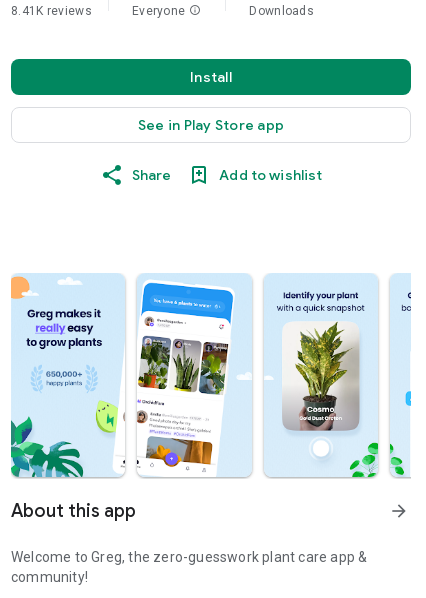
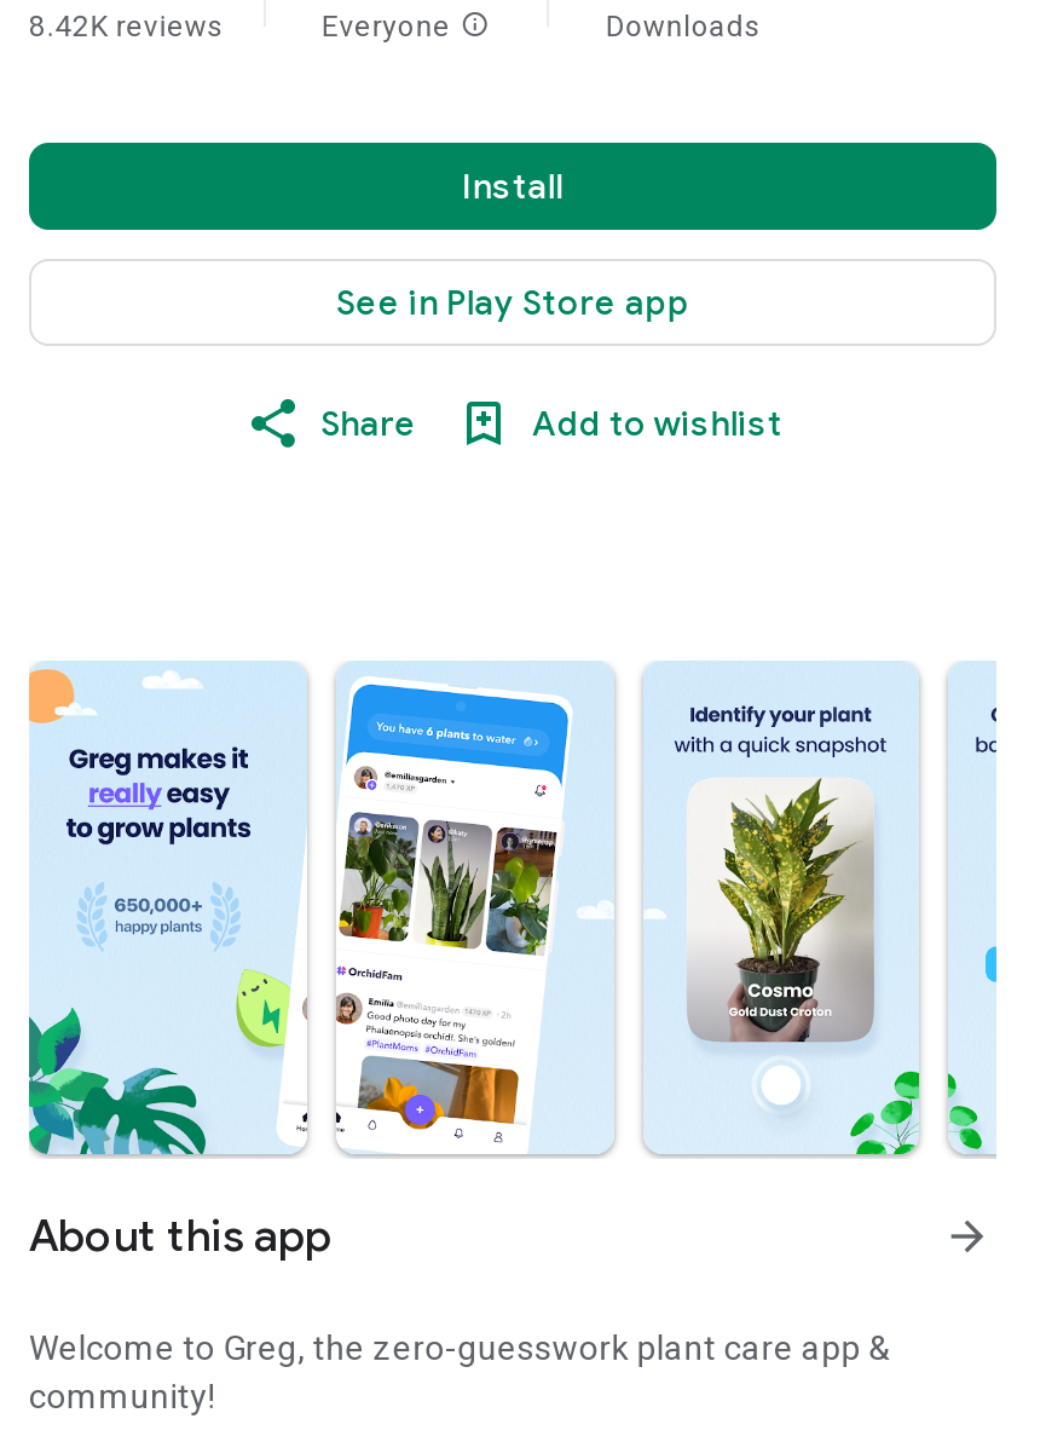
- 8.41K reviews
+ 8.42K reviews
